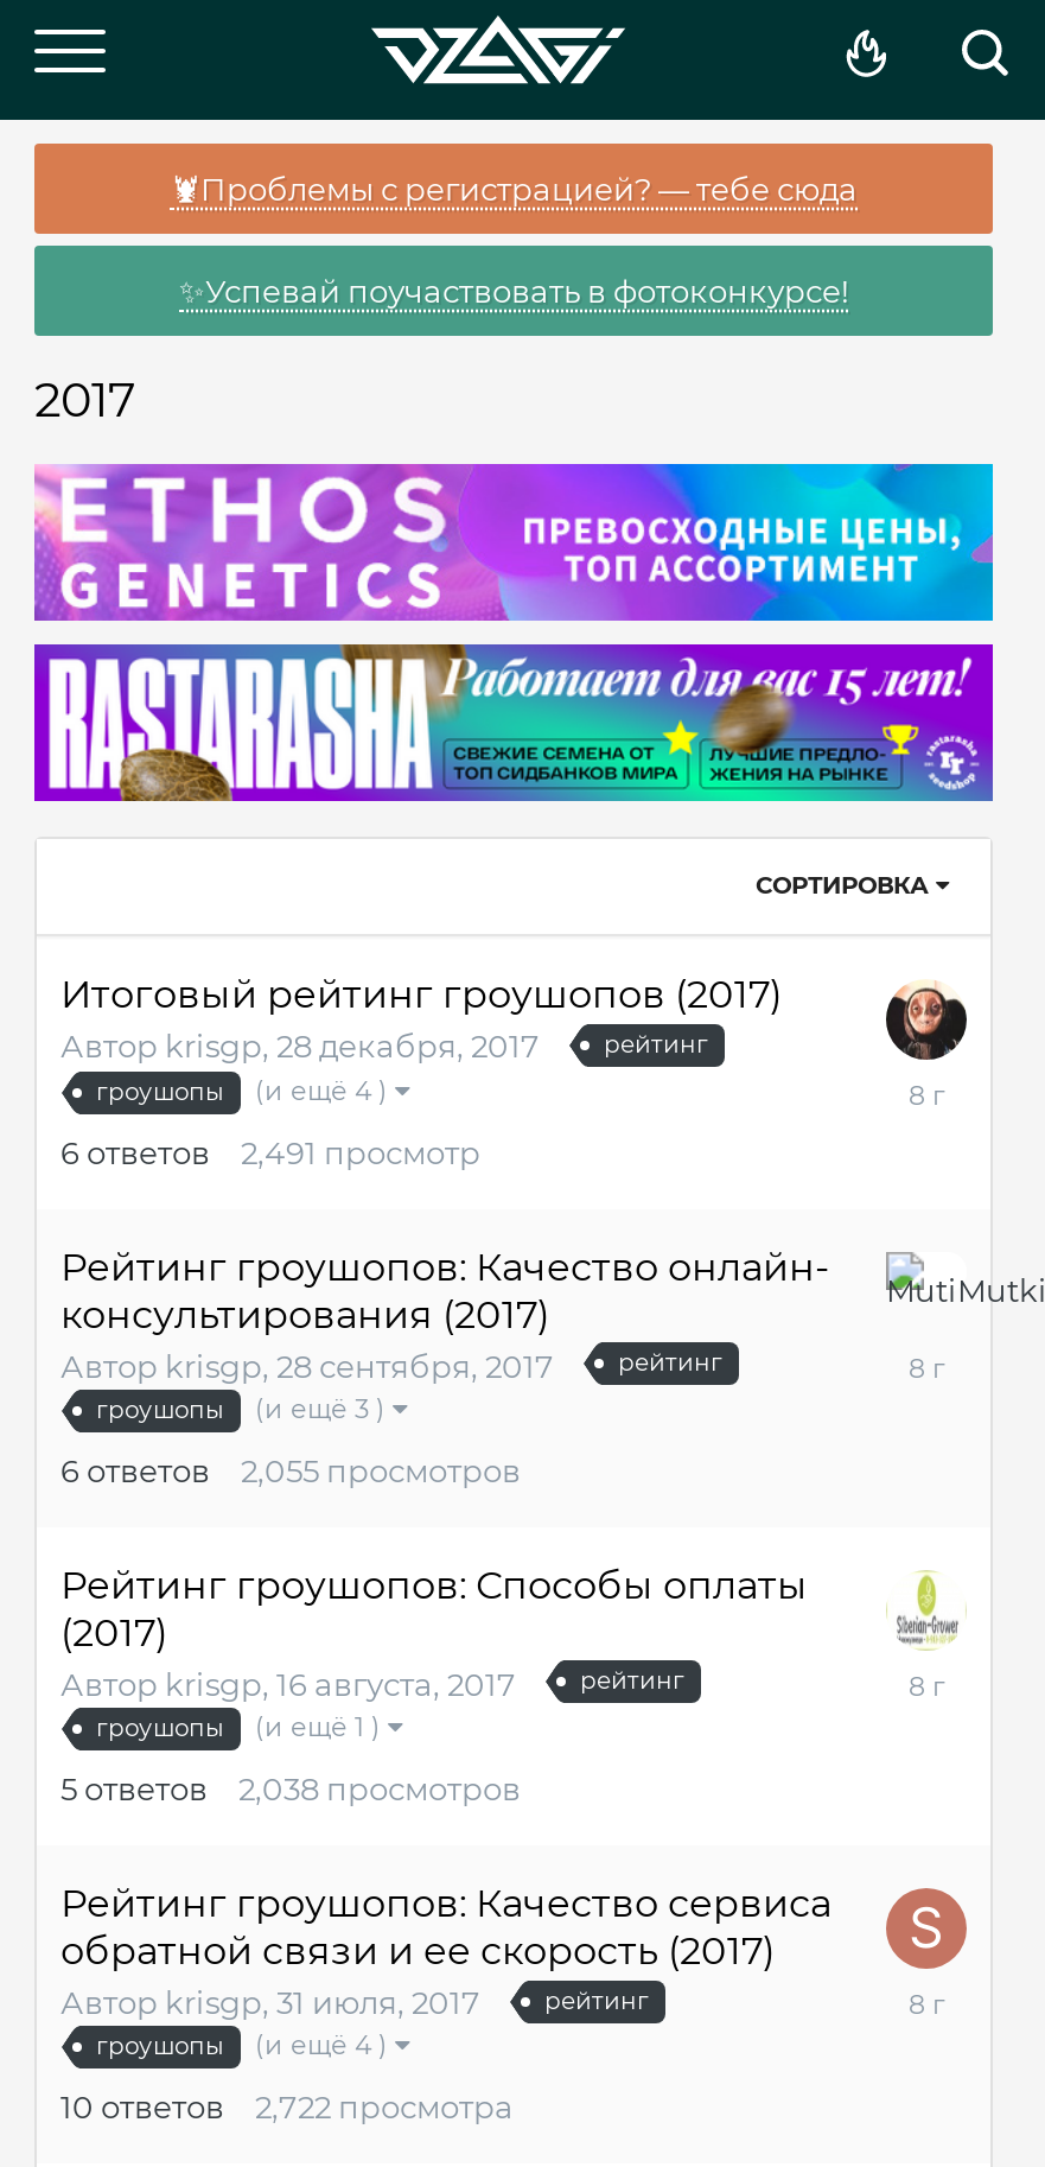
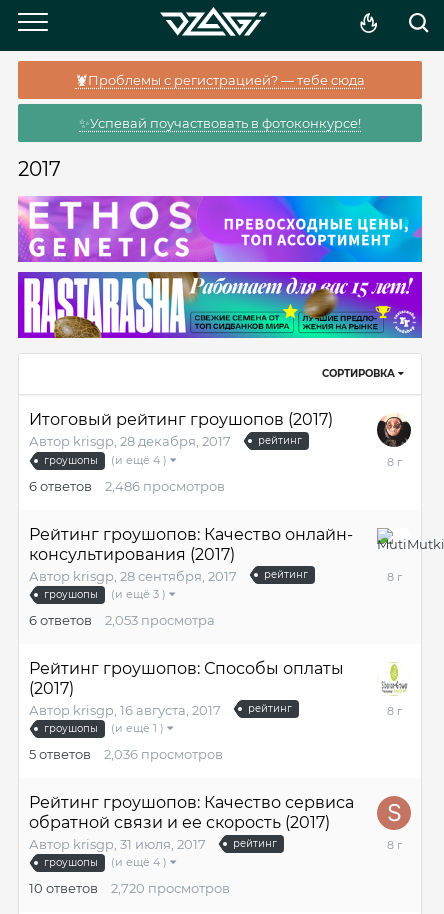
- 6 ответов 2,491 просмотр
+ 6 ответов 2,486 просмотров

- 6 ответов 2,055 просмотров
+ 6 ответов 2,053 просмотра

- 5 ответов 2,038 просмотров
+ 5 ответов 2,036 просмотров

- 10 ответов 2,722 просмотра
+ 10 ответов 2,720 просмотров
